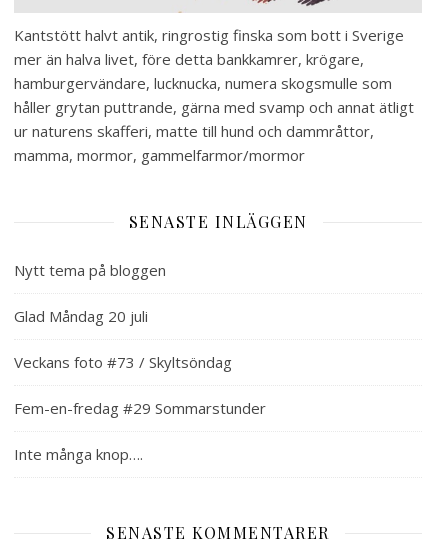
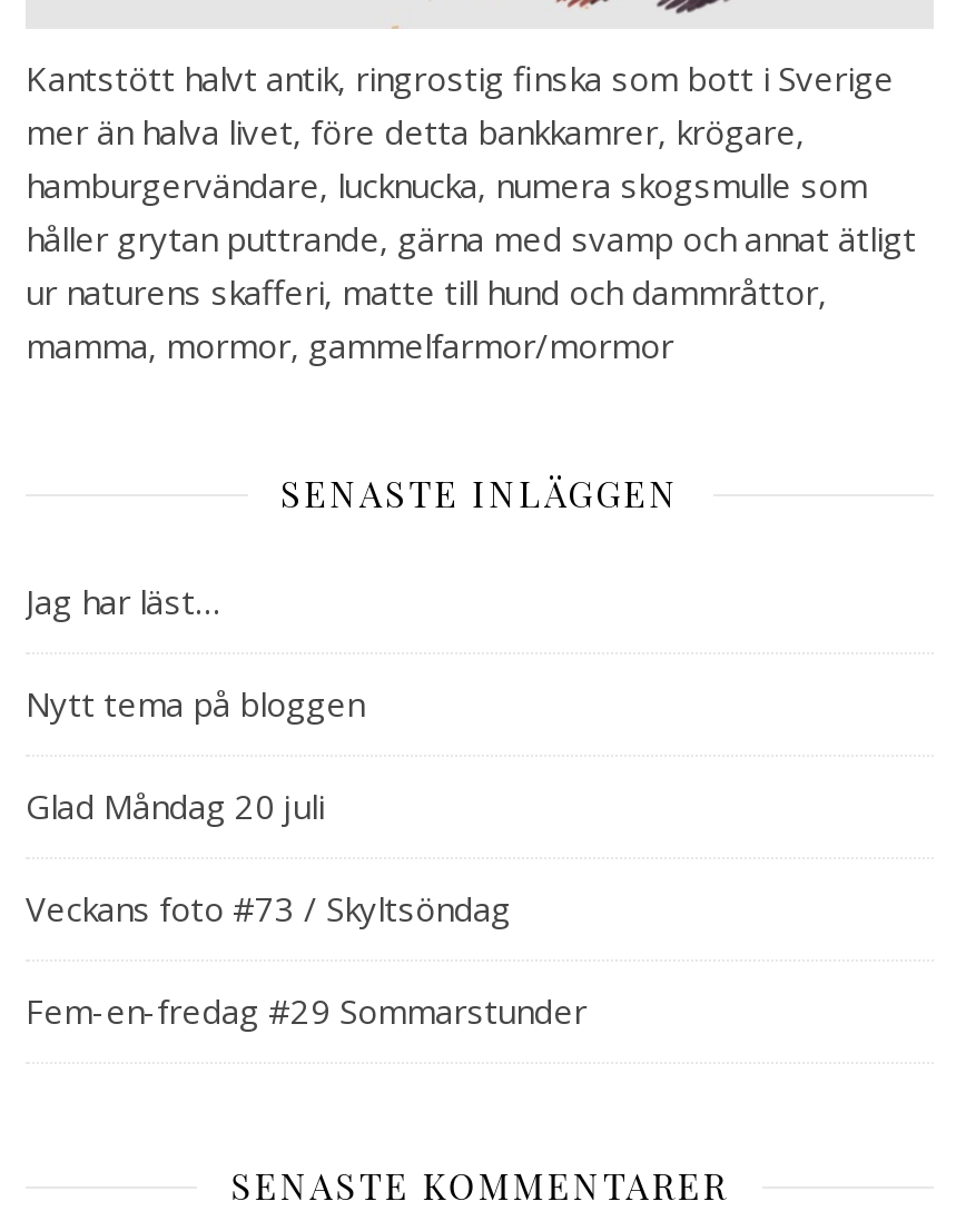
+ Jag har läst…

moved down: Nytt tema på bloggen | Glad Måndag 20 juli | Veckans foto #73 / Skyltsöndag | Fem-en-fredag #29 Sommarstunder

- Inte många knop….
